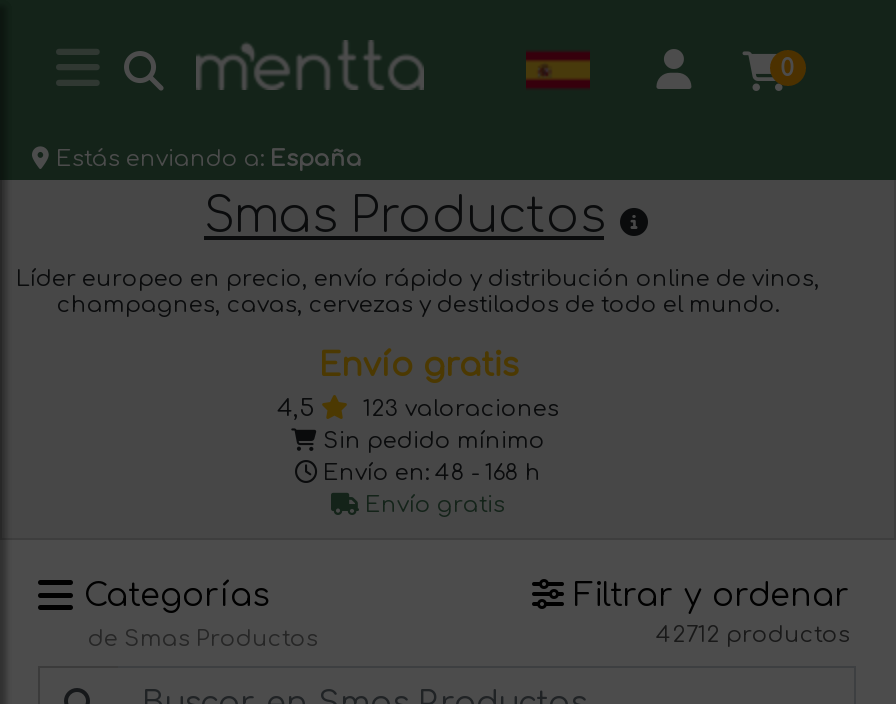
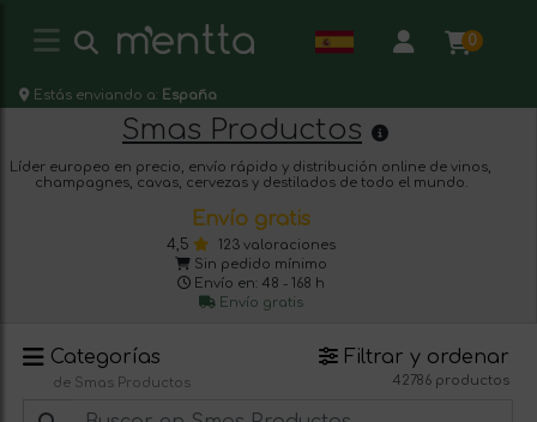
- 42712 productos
+ 42786 productos
